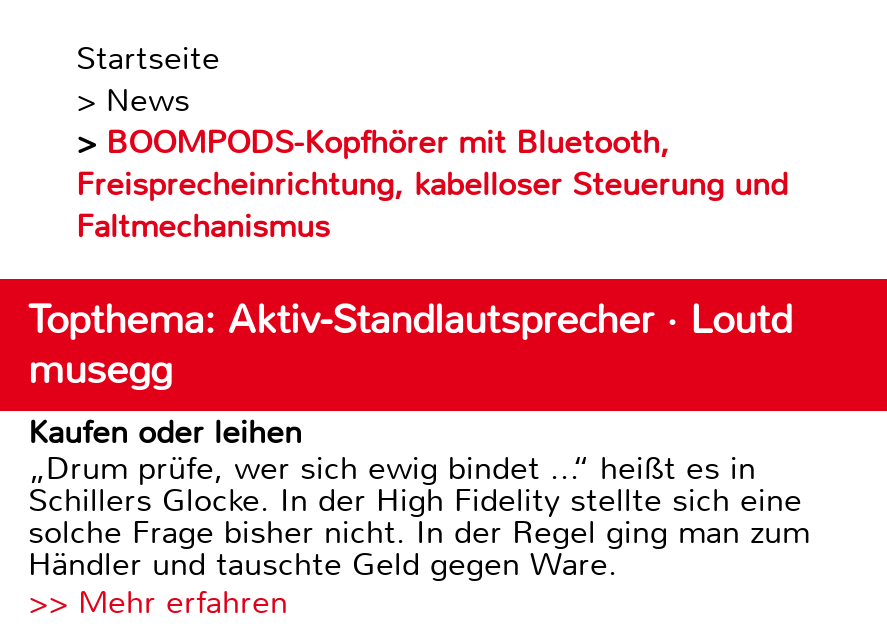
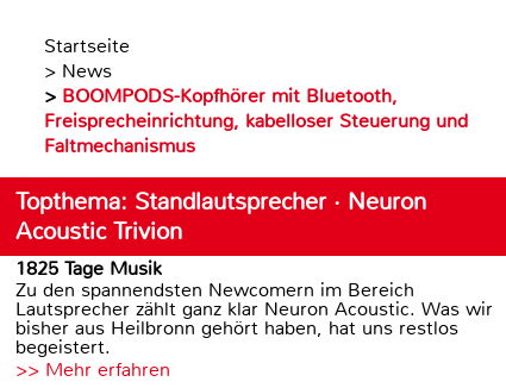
- Topthema: Aktiv-Standlautsprecher · Loutd
- musegg
- Kaufen oder leihen
- „Drum prüfe, wer sich ewig bindet ...“ heißt es in
- Schillers Glocke. In der High Fidelity stellte sich eine
- solche Frage bisher nicht. In der Regel ging man zum
- Händler und tauschte Geld gegen Ware.
+ Topthema: Standlautsprecher · Neuron
+ Acoustic Trivion
+ 1825 Tage Musik
+ Zu den spannendsten Newcomern im Bereich
+ Lautsprecher zählt ganz klar Neuron Acoustic. Was wir
+ bisher aus Heilbronn gehört haben, hat uns restlos
+ begeistert.
